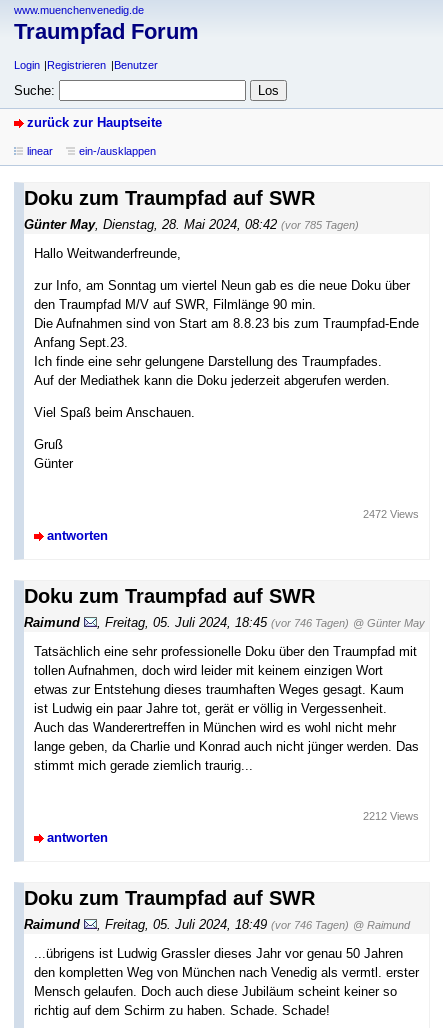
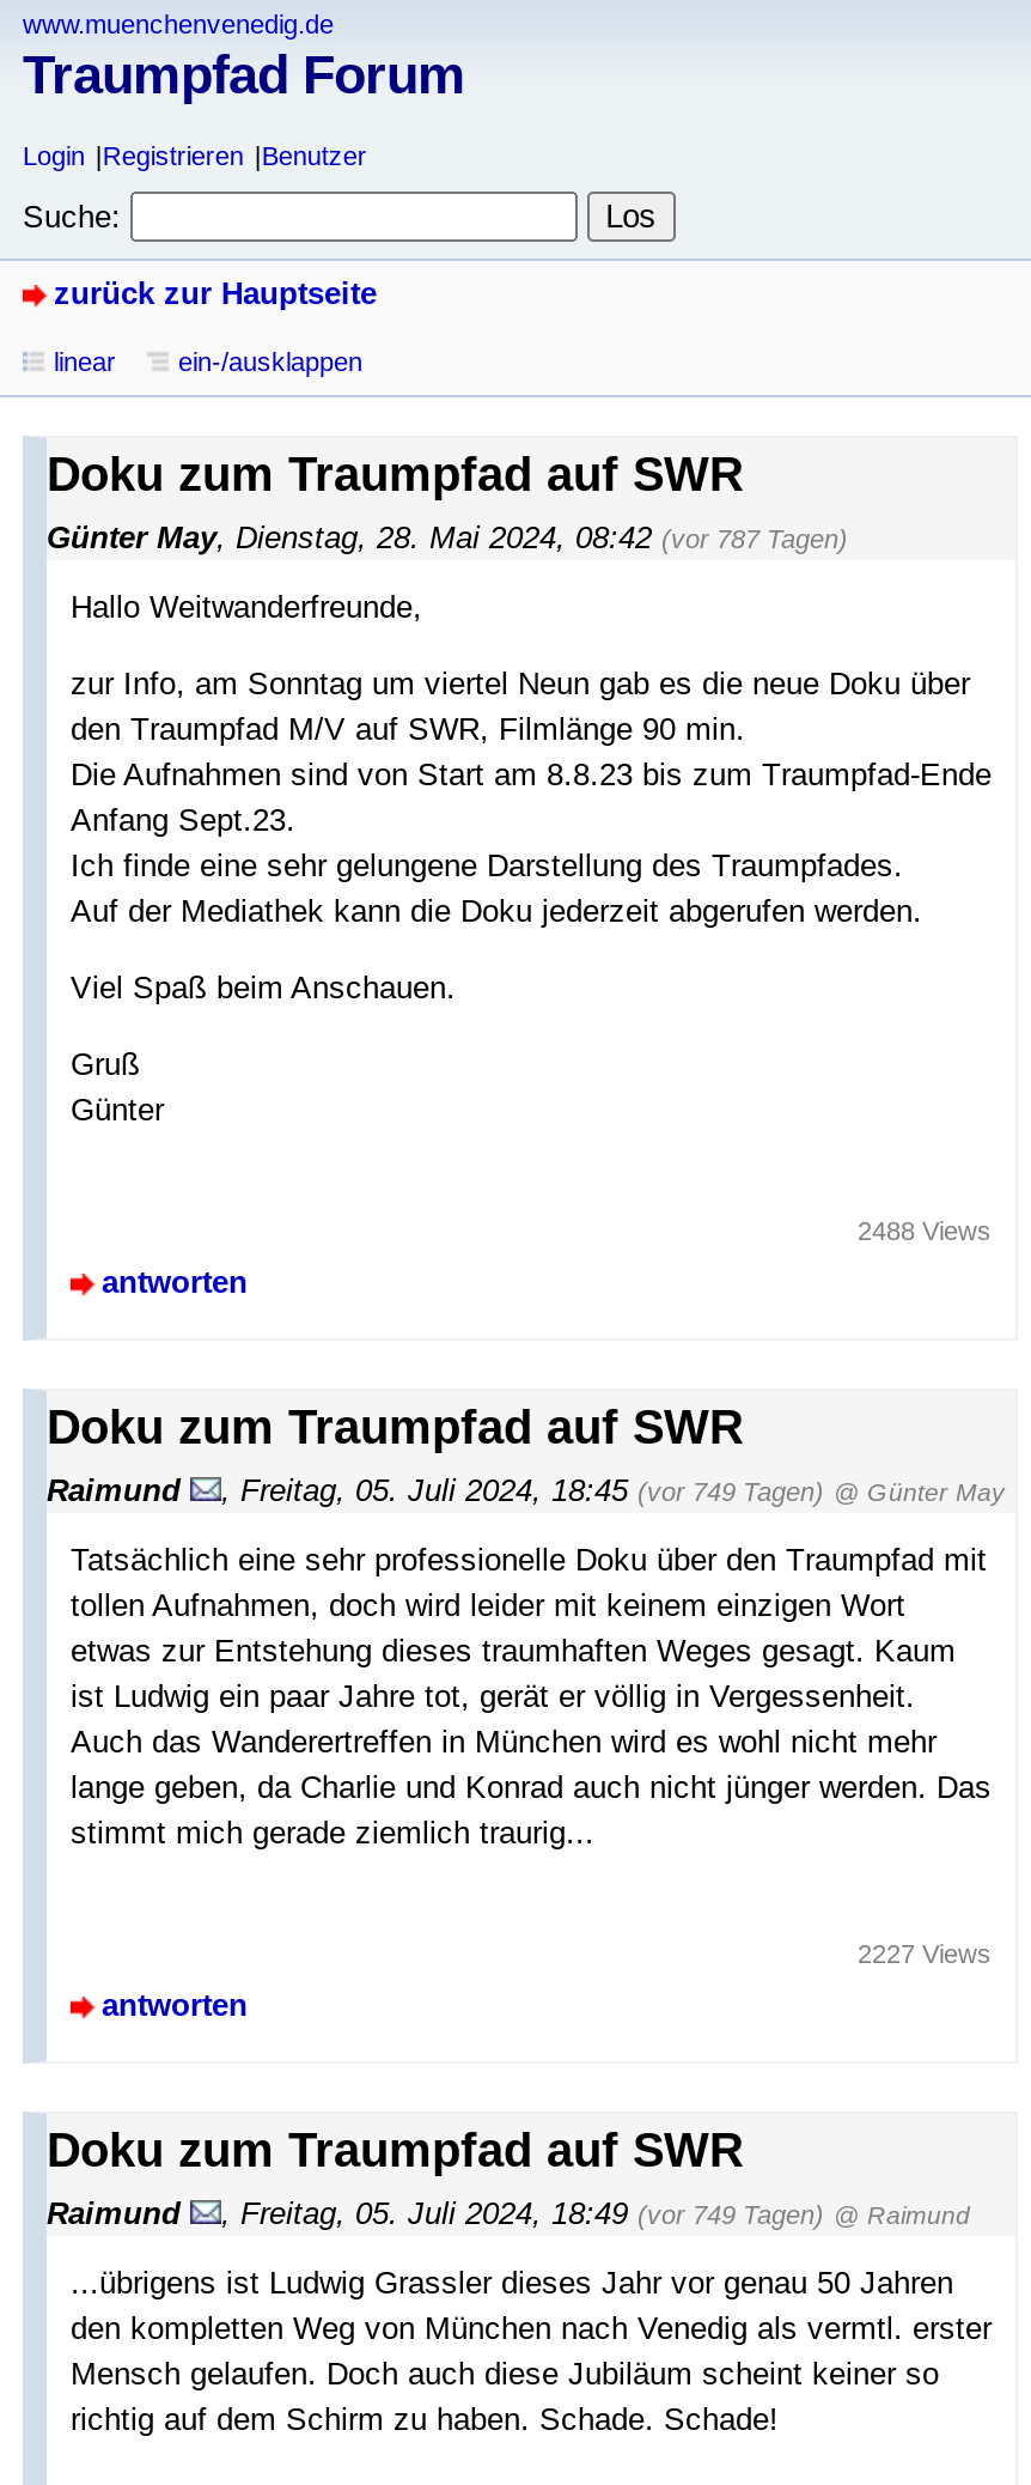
- Günter May, Dienstag, 28. Mai 2024, 08:42 (vor 785 Tagen)
+ Günter May, Dienstag, 28. Mai 2024, 08:42 (vor 787 Tagen)

- 2472 Views
+ 2488 Views

- , Freitag, 05. Juli 2024, 18:45 (vor 746 Tagen) @ Günter May
+ , Freitag, 05. Juli 2024, 18:45 (vor 749 Tagen) @ Günter May

- 2212 Views
+ 2227 Views

- , Freitag, 05. Juli 2024, 18:49 (vor 746 Tagen) @ Raimund
+ , Freitag, 05. Juli 2024, 18:49 (vor 749 Tagen) @ Raimund
